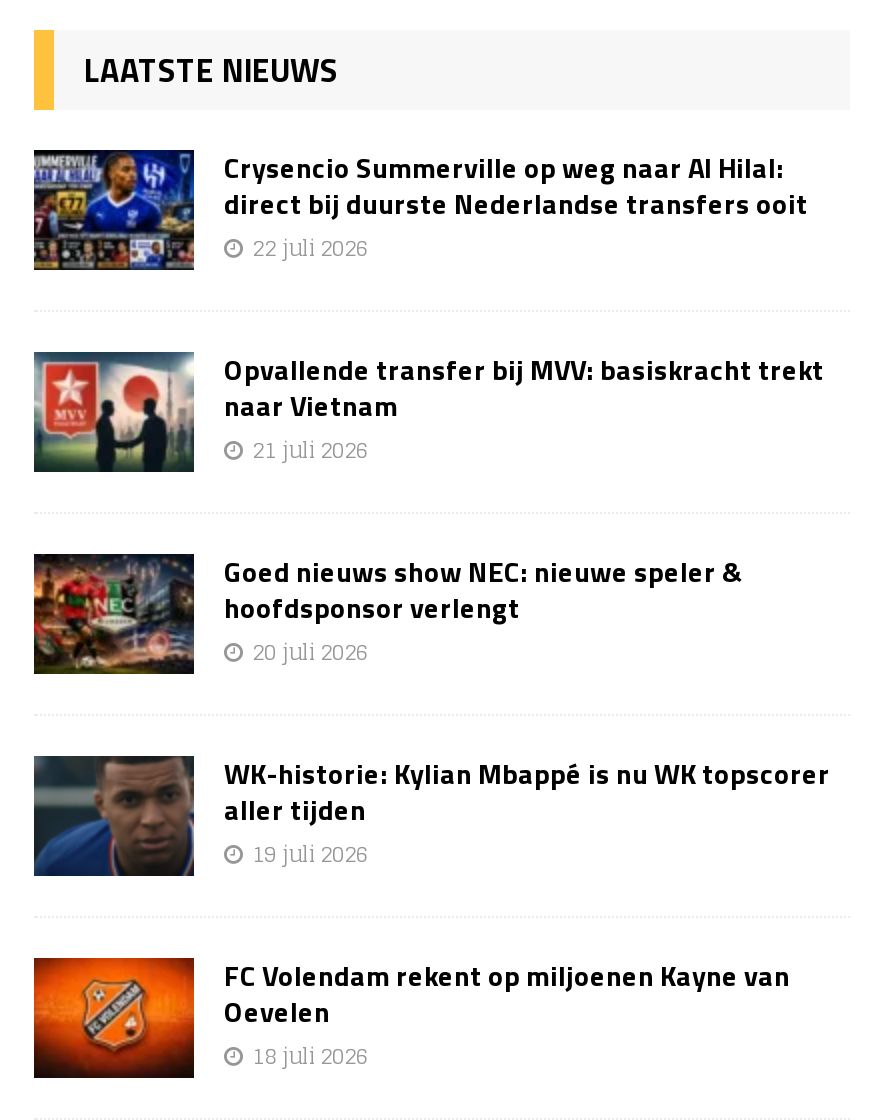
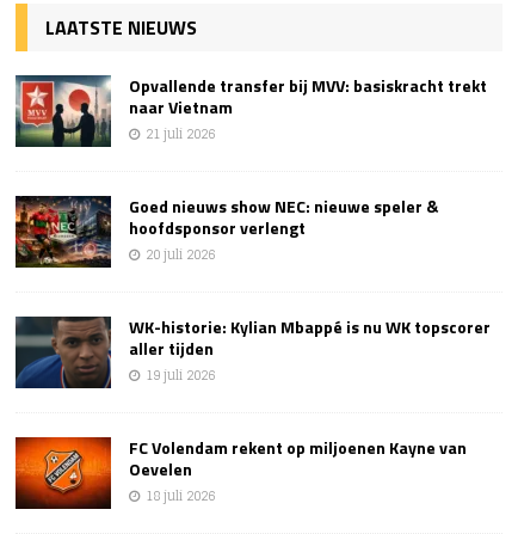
- [image]
- Crysencio Summerville op weg naar Al Hilal:
- direct bij duurste Nederlandse transfers ooit
- 22 juli 2026
